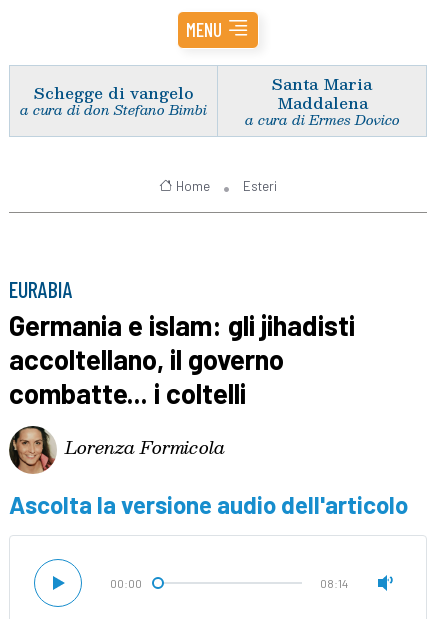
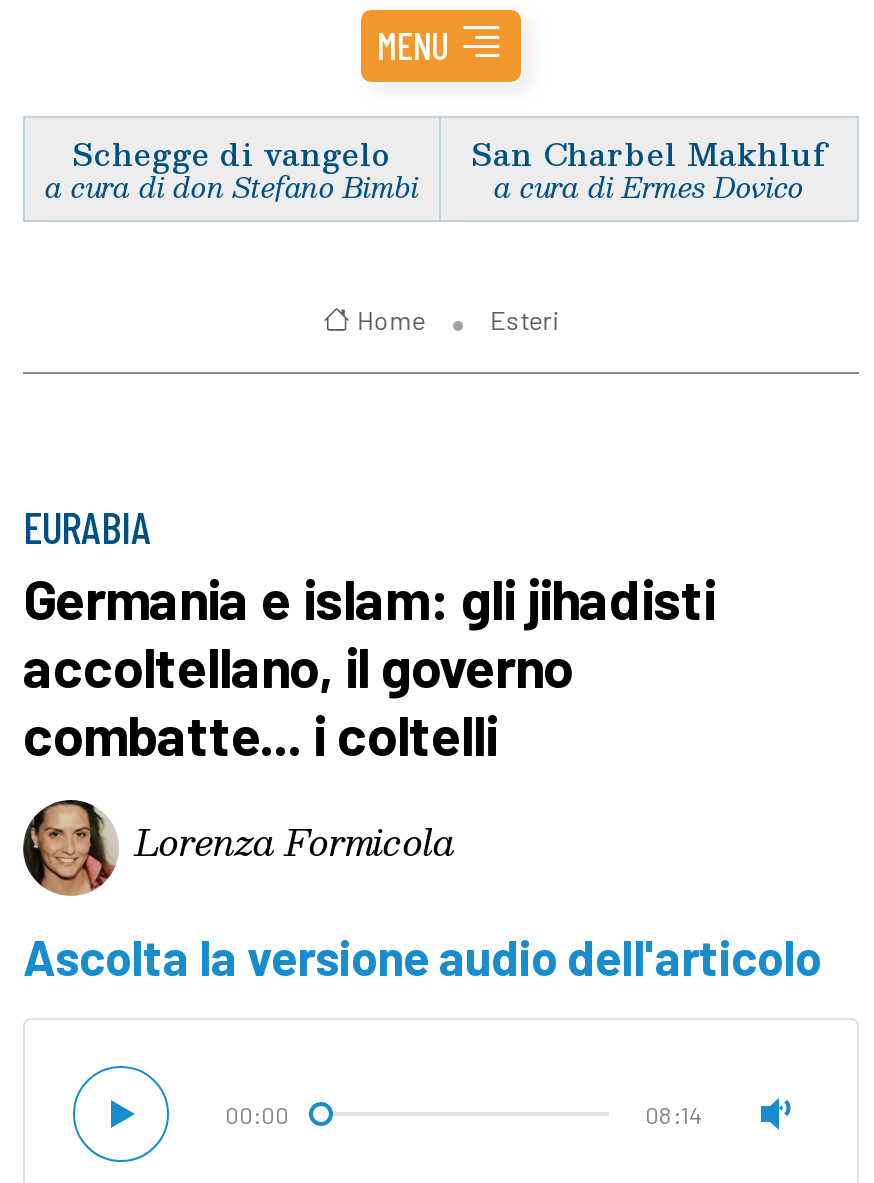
- Santa Maria
- Maddalena
+ San Charbel Makhluf
